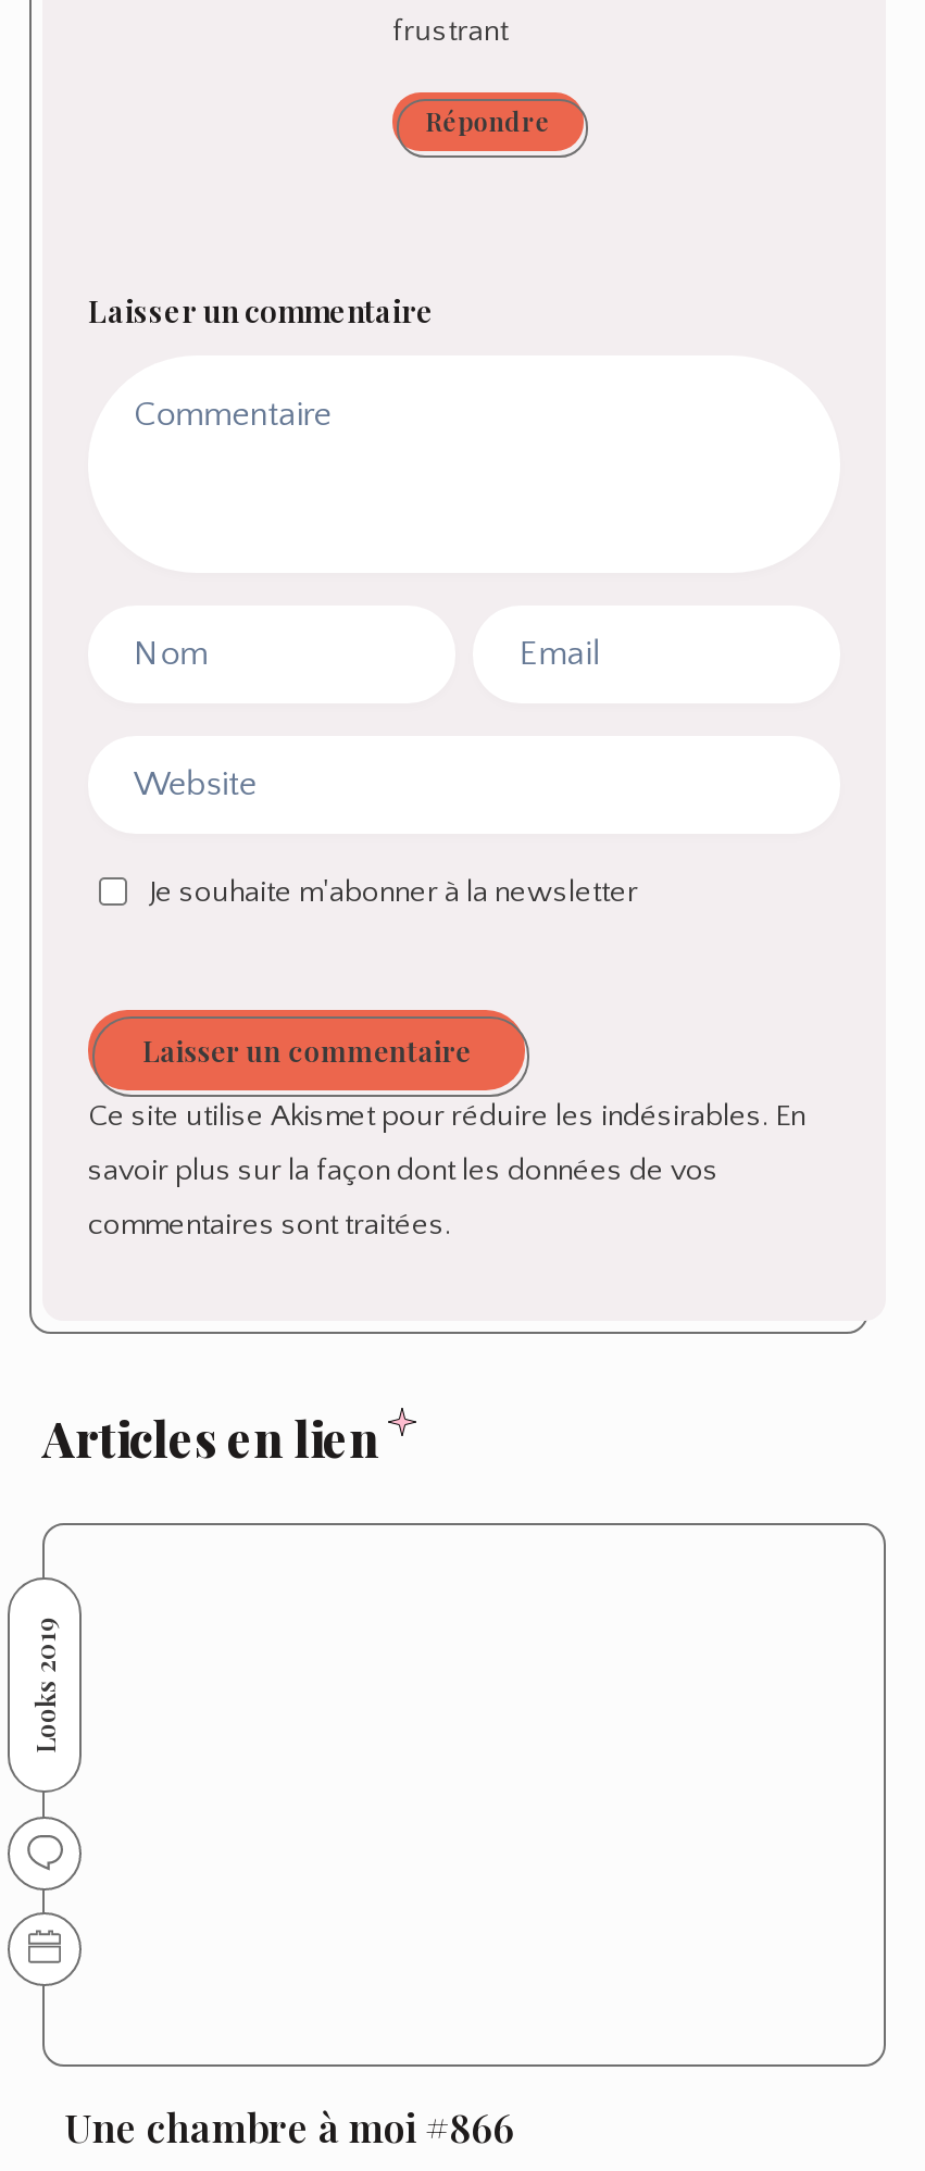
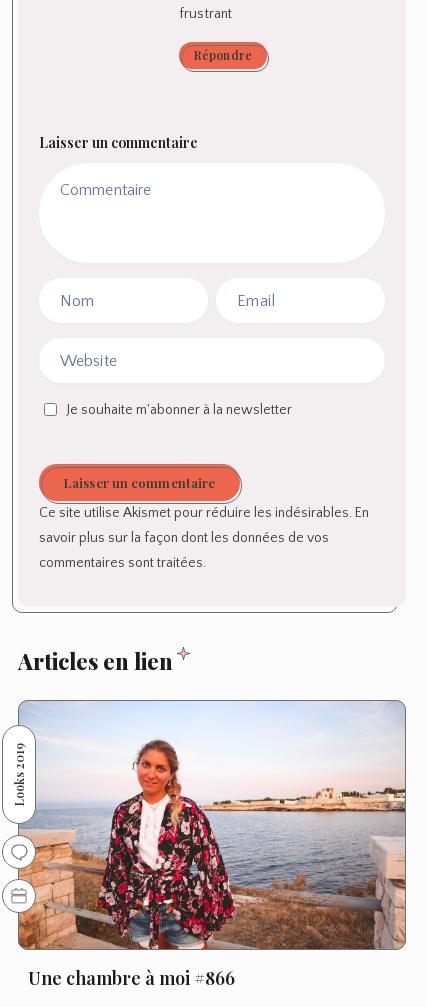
+ [image]
